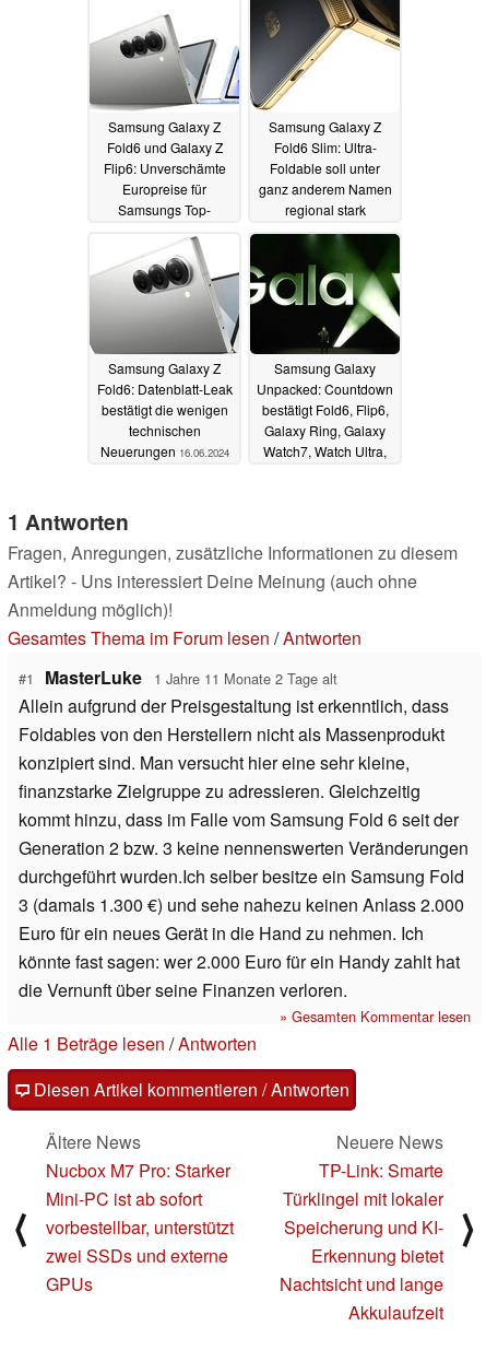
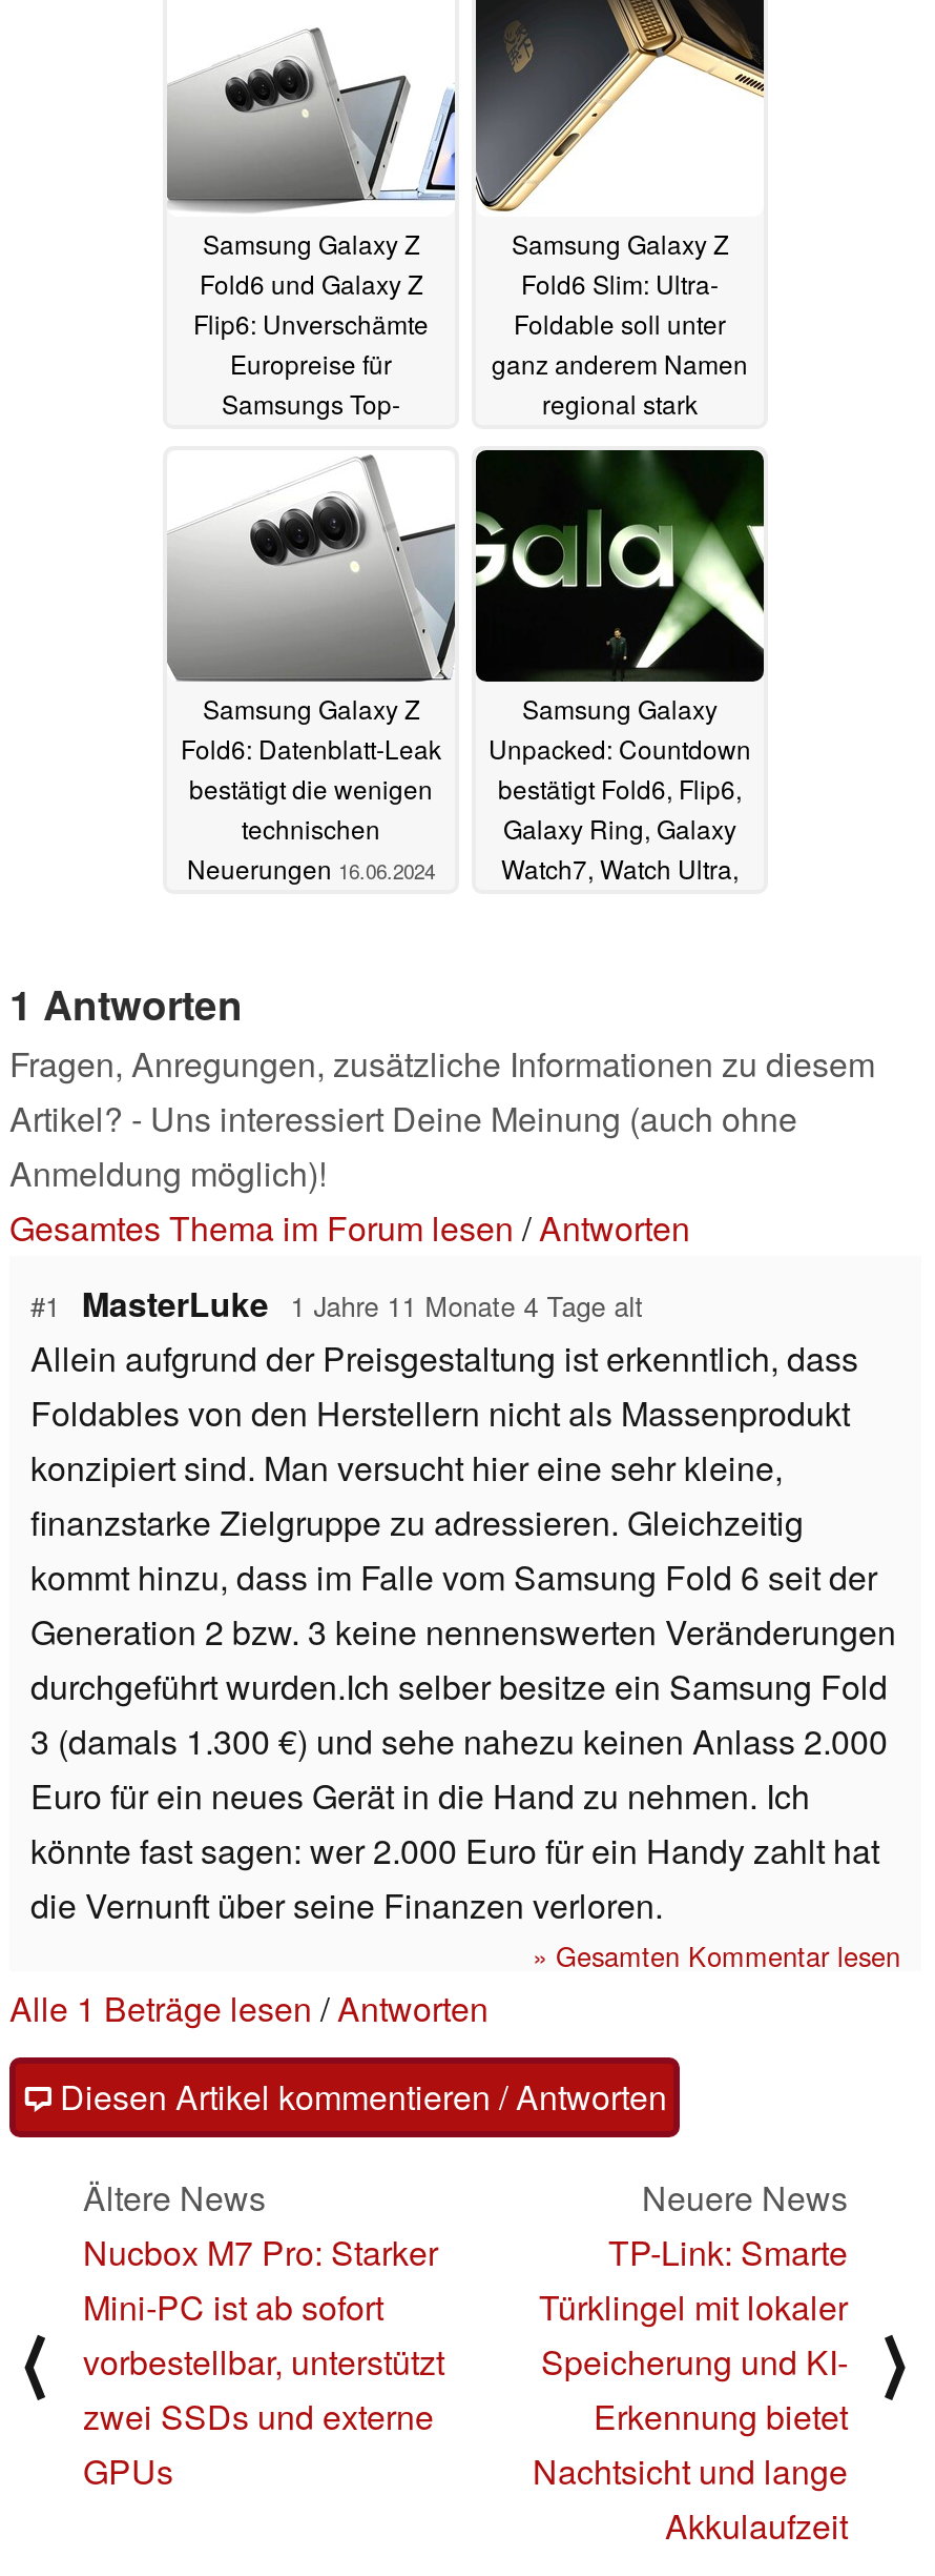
- #1 MasterLuke 1 Jahre 11 Monate 2 Tage alt
+ #1 MasterLuke 1 Jahre 11 Monate 4 Tage alt
